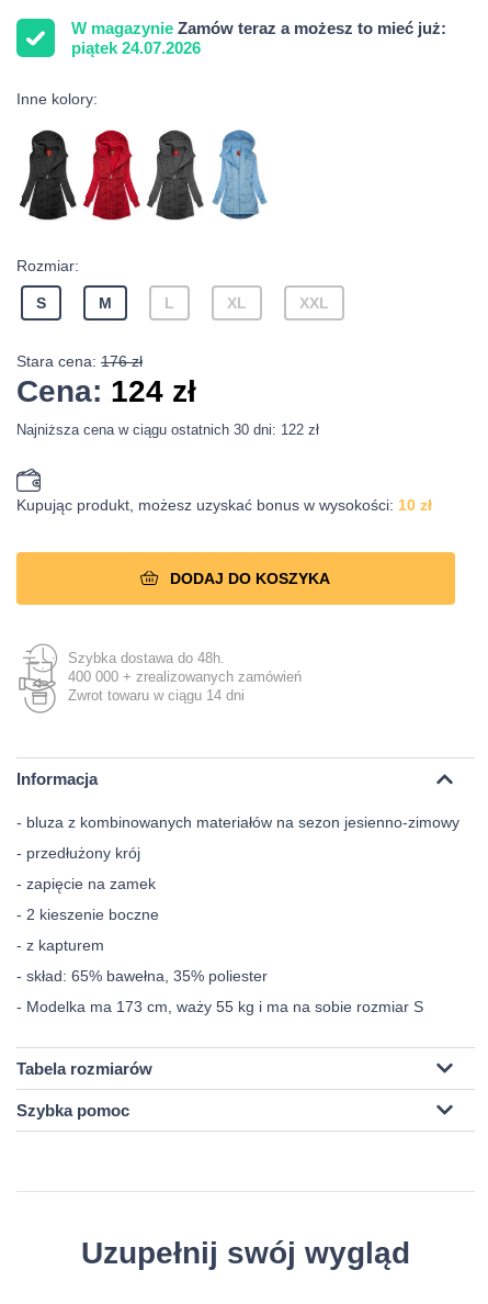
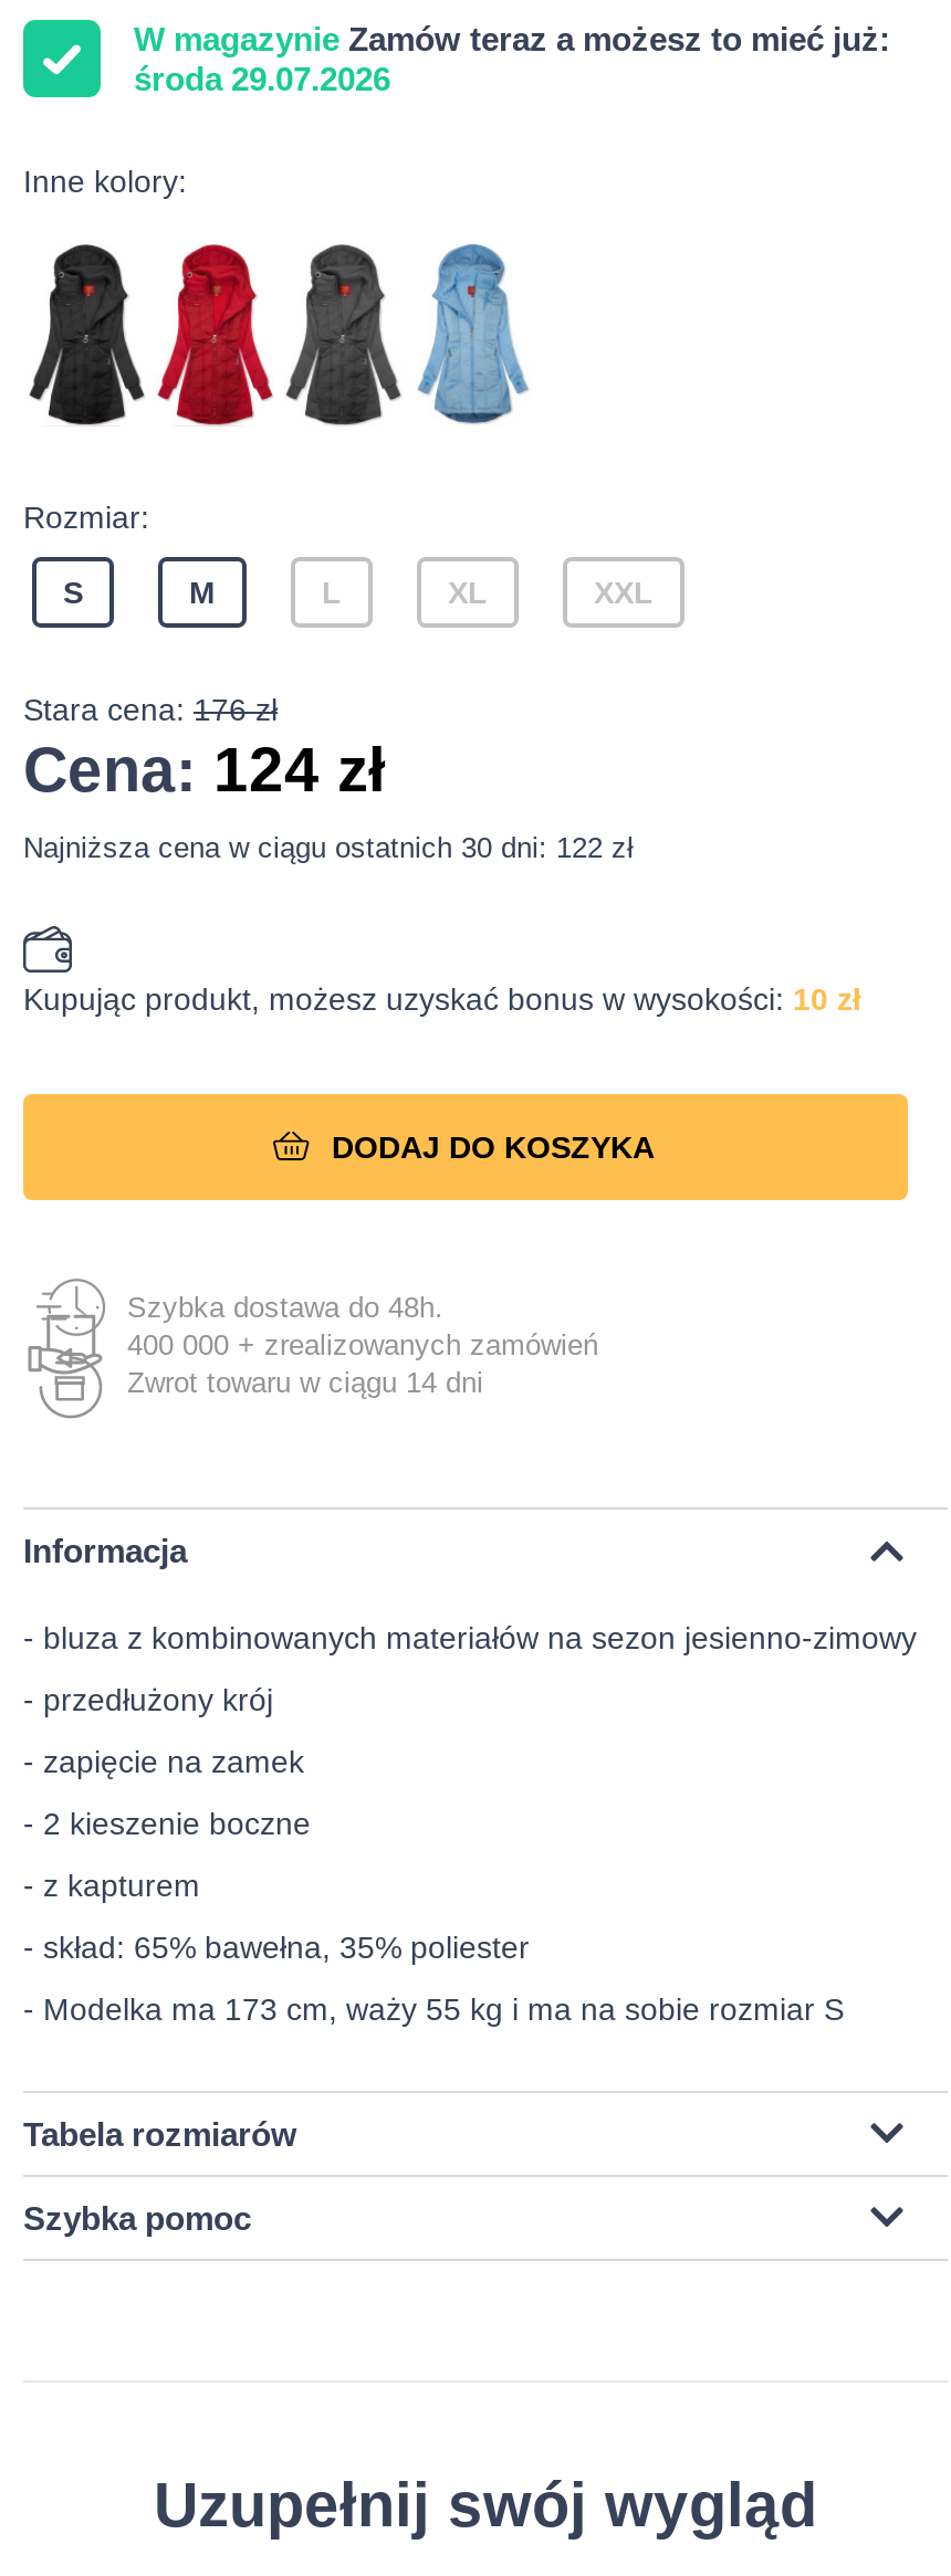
- piątek 24.07.2026
+ środa 29.07.2026
